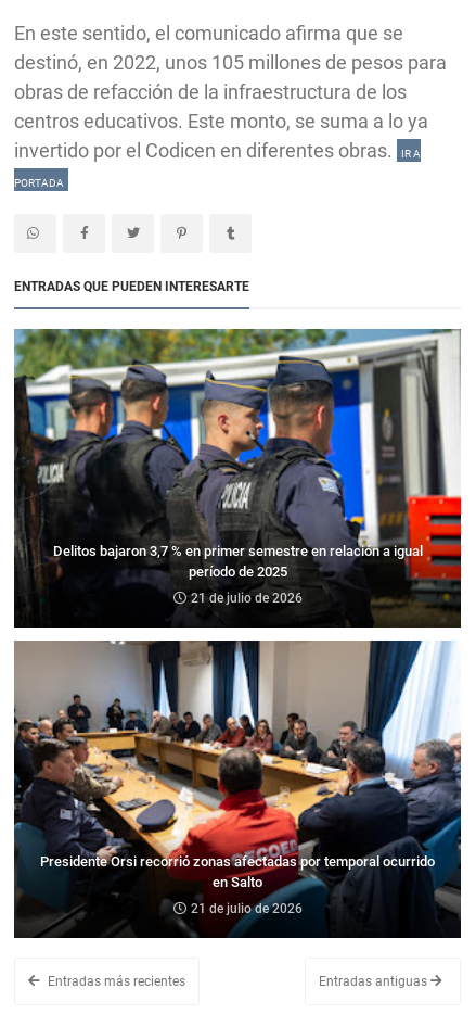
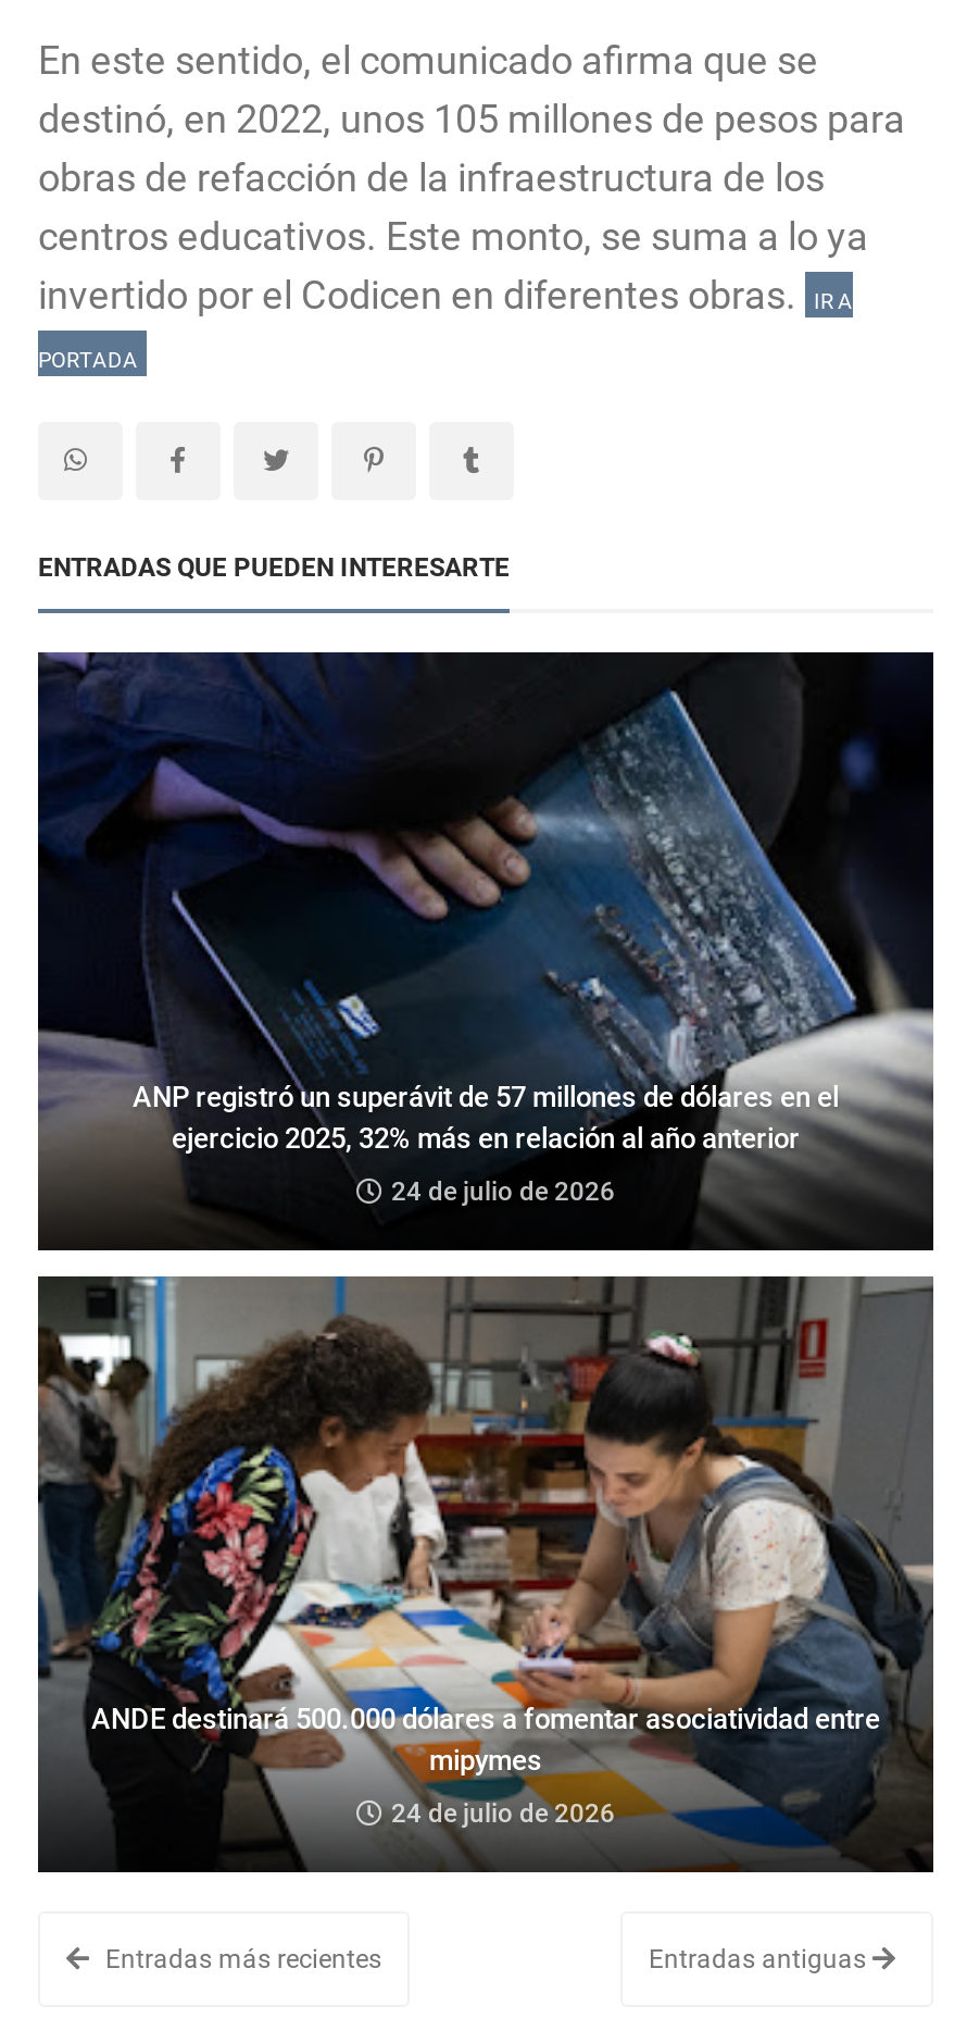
- [image]
- Delitos bajaron 3,7 % en primer semestre en relación a igual
- período de 2025
+ [image]
+ ANP registró un superávit de 57 millones de dólares en el
+ ejercicio 2025, 32% más en relación al año anterior

- 21 de julio de 2026
+ 24 de julio de 2026

- [image]
- Presidente Orsi recorrió zonas afectadas por temporal ocurrido
- en Salto
+ [image]
+ ANDE destinará 500.000 dólares a fomentar asociatividad entre
+ mipymes

- 21 de julio de 2026
+ 24 de julio de 2026
